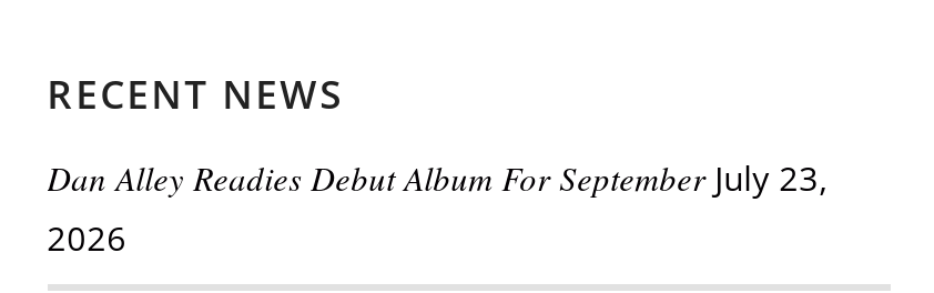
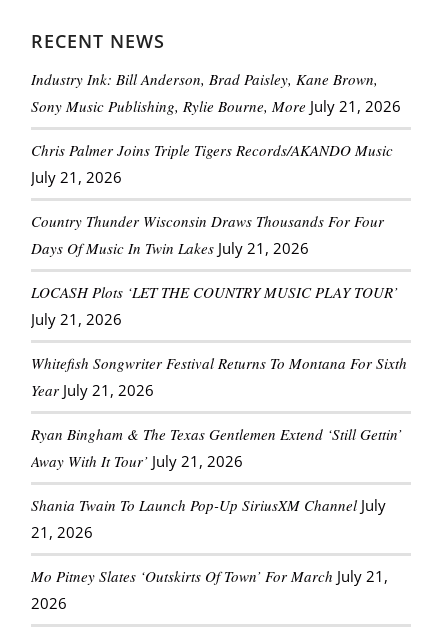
- Dan Alley Readies Debut Album For September July 23,
+ Industry Ink: Bill Anderson, Brad Paisley, Kane Brown,
+ Sony Music Publishing, Rylie Bourne, More July 21, 2026
+ Chris Palmer Joins Triple Tigers Records/AKANDO Music
+ July 21, 2026
+ Country Thunder Wisconsin Draws Thousands For Four
+ Days Of Music In Twin Lakes July 21, 2026
+ LOCASH Plots ‘LET THE COUNTRY MUSIC PLAY TOUR’
+ July 21, 2026
+ Whitefish Songwriter Festival Returns To Montana For Sixth
+ Year July 21, 2026
+ Ryan Bingham & The Texas Gentlemen Extend ‘Still Gettin’
+ Away With It Tour’ July 21, 2026
+ Shania Twain To Launch Pop-Up SiriusXM Channel July
+ 21, 2026
+ Mo Pitney Slates ‘Outskirts Of Town’ For March July 21,
